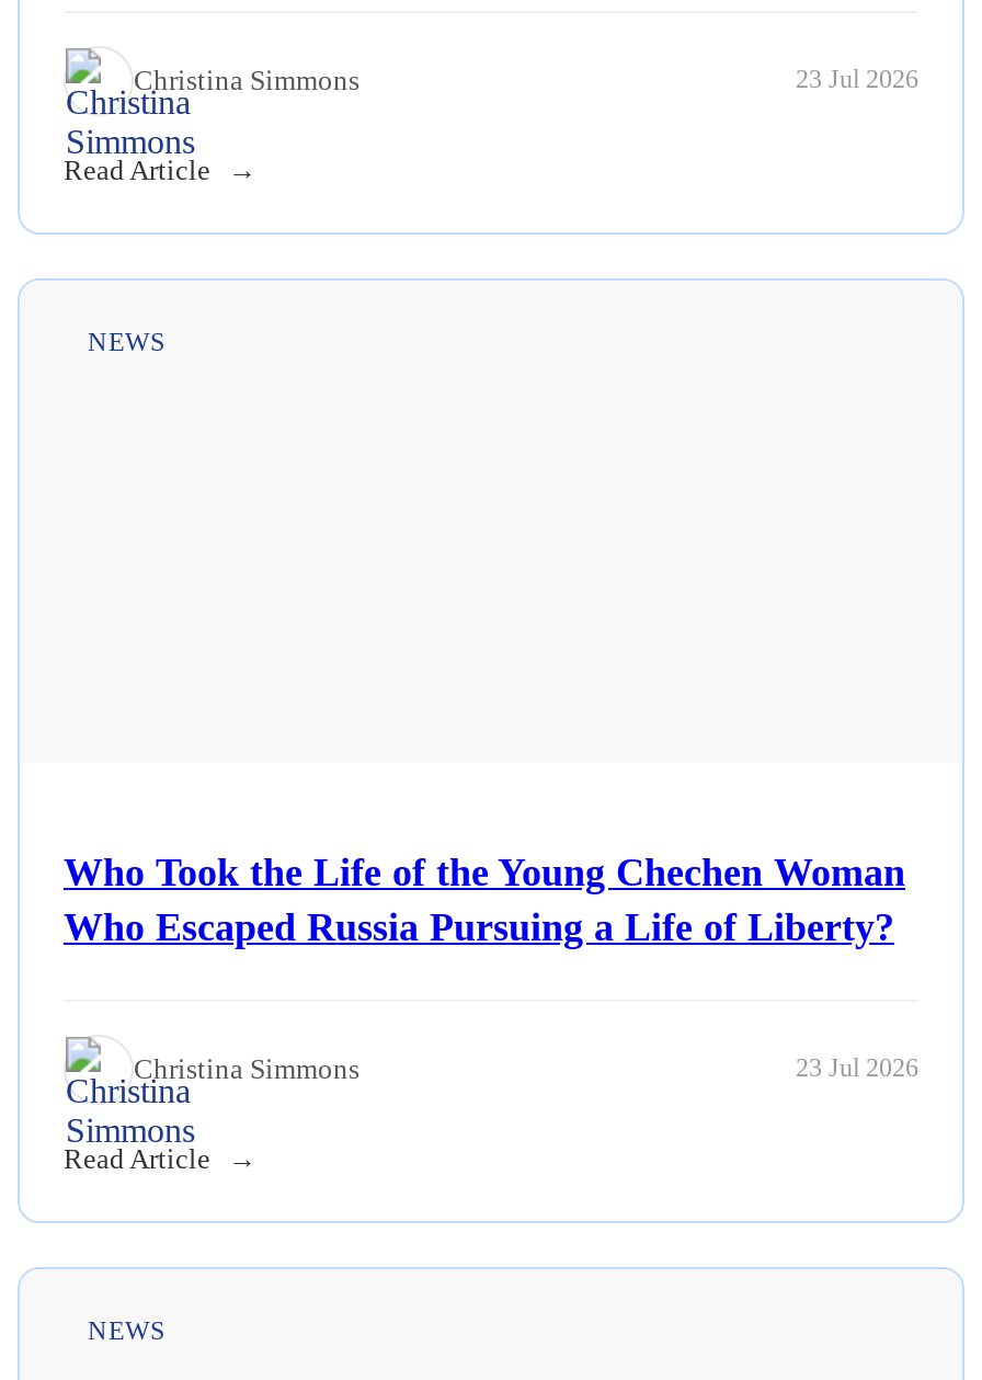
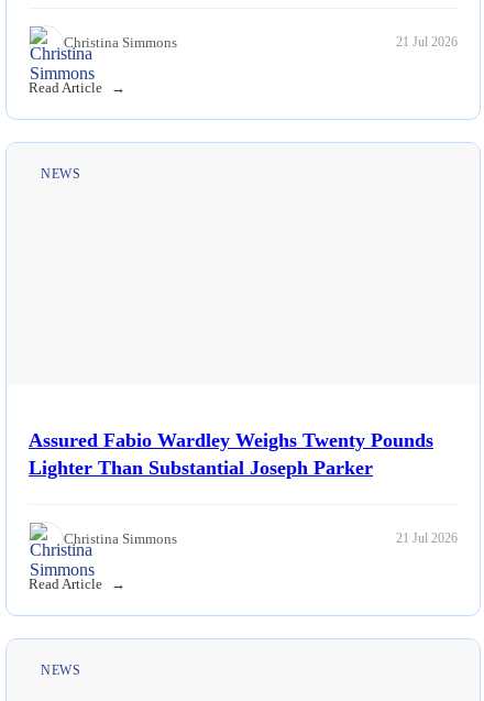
- 23 Jul 2026
+ 21 Jul 2026

- Who Took the Life of the Young Chechen Woman
- Who Escaped Russia Pursuing a Life of Liberty?
+ Assured Fabio Wardley Weighs Twenty Pounds
+ Lighter Than Substantial Joseph Parker

- 23 Jul 2026
+ 21 Jul 2026
